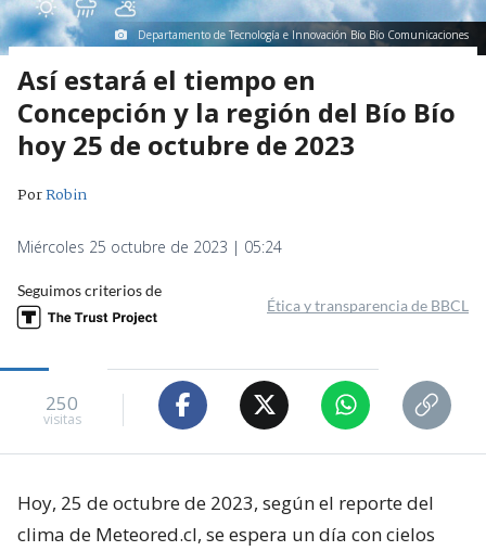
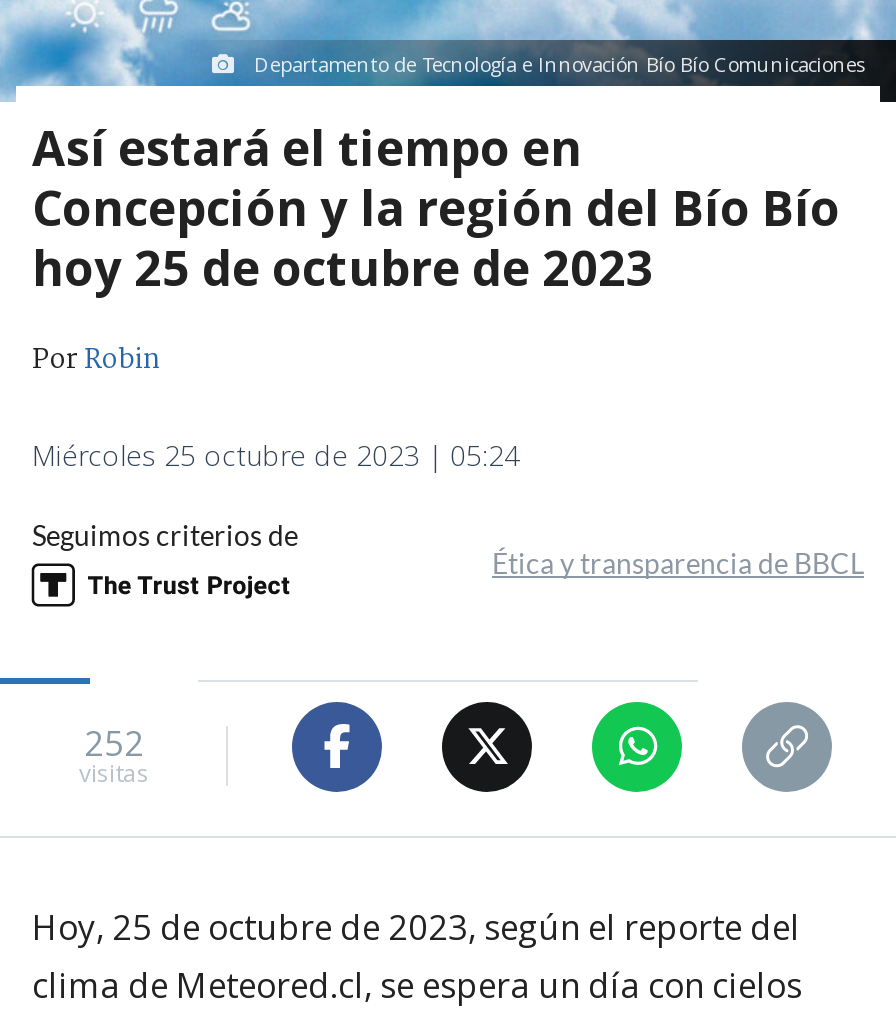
- 250
+ 252
